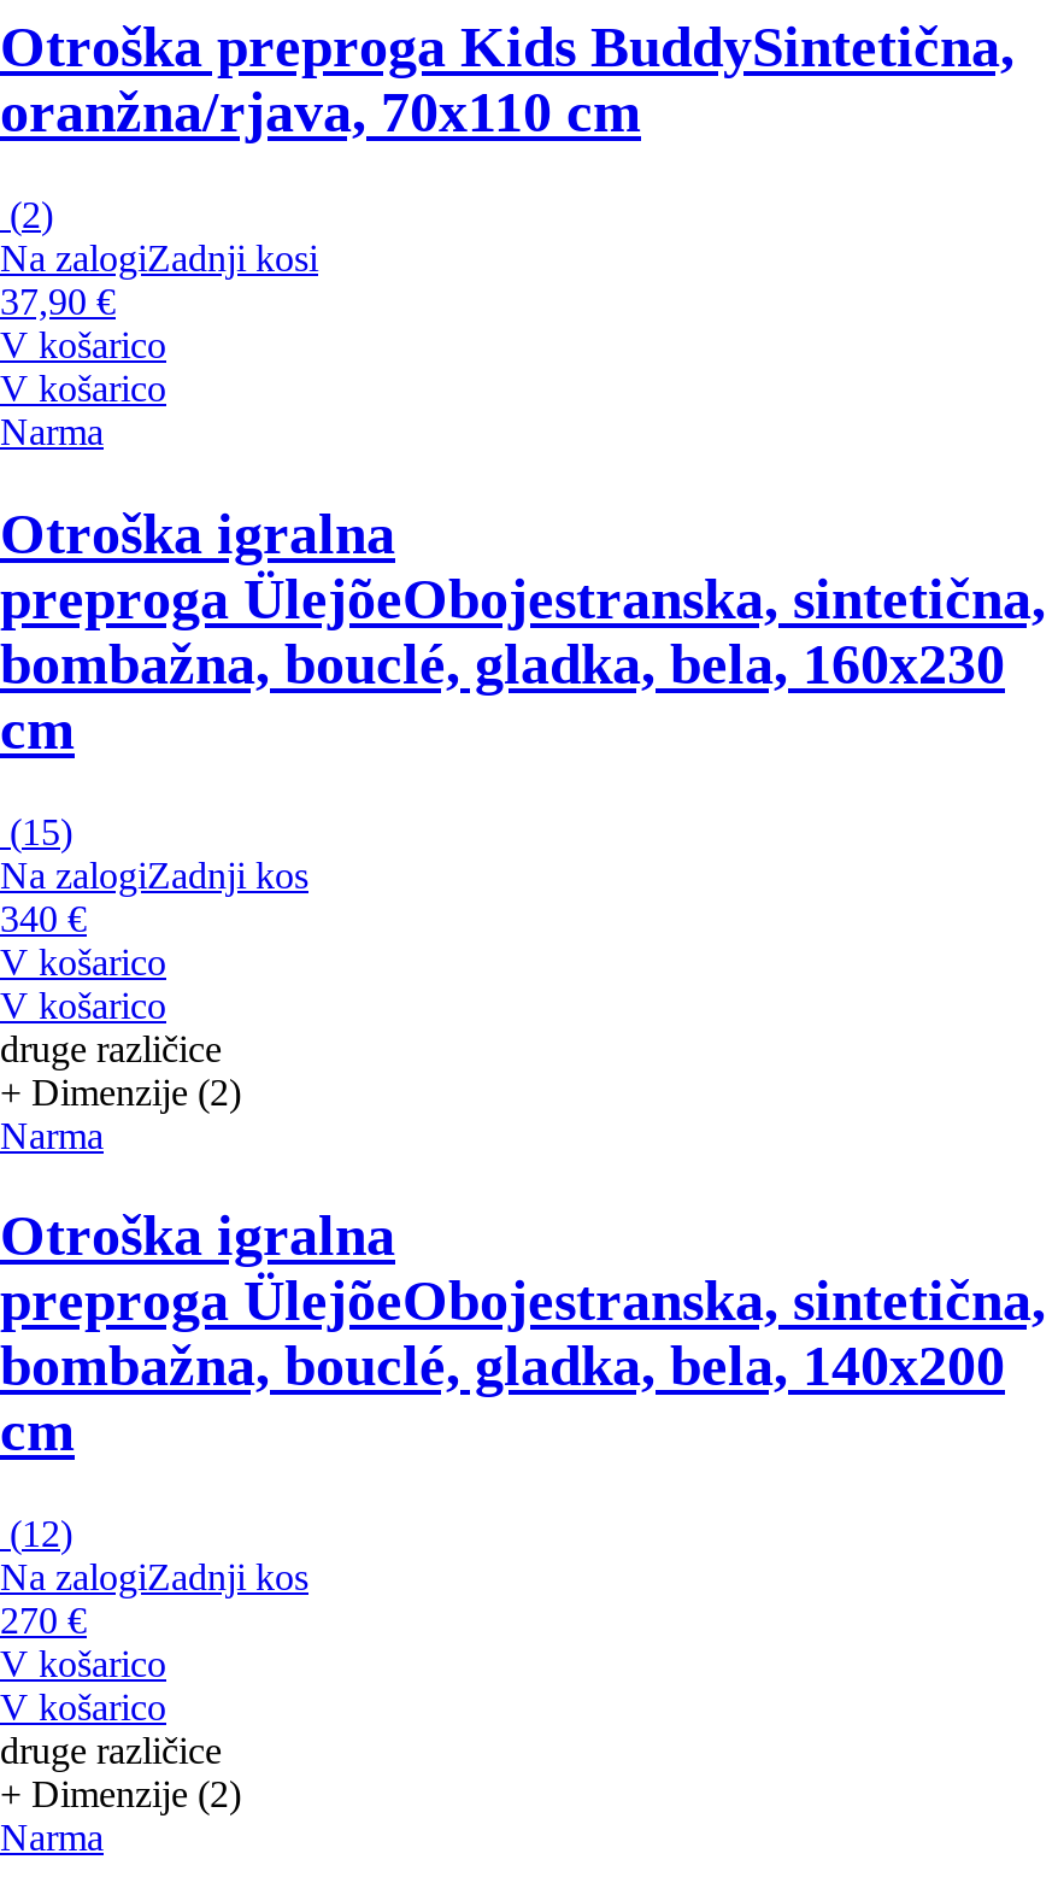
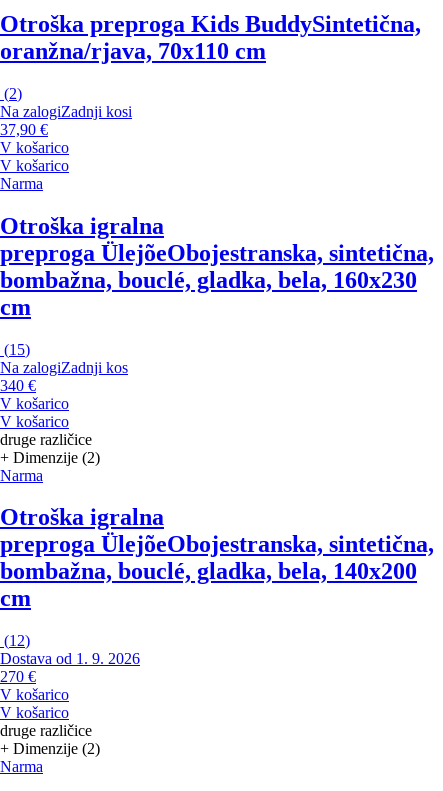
- Na zalogiZadnji kos
+ Dostava od 1. 9. 2026
